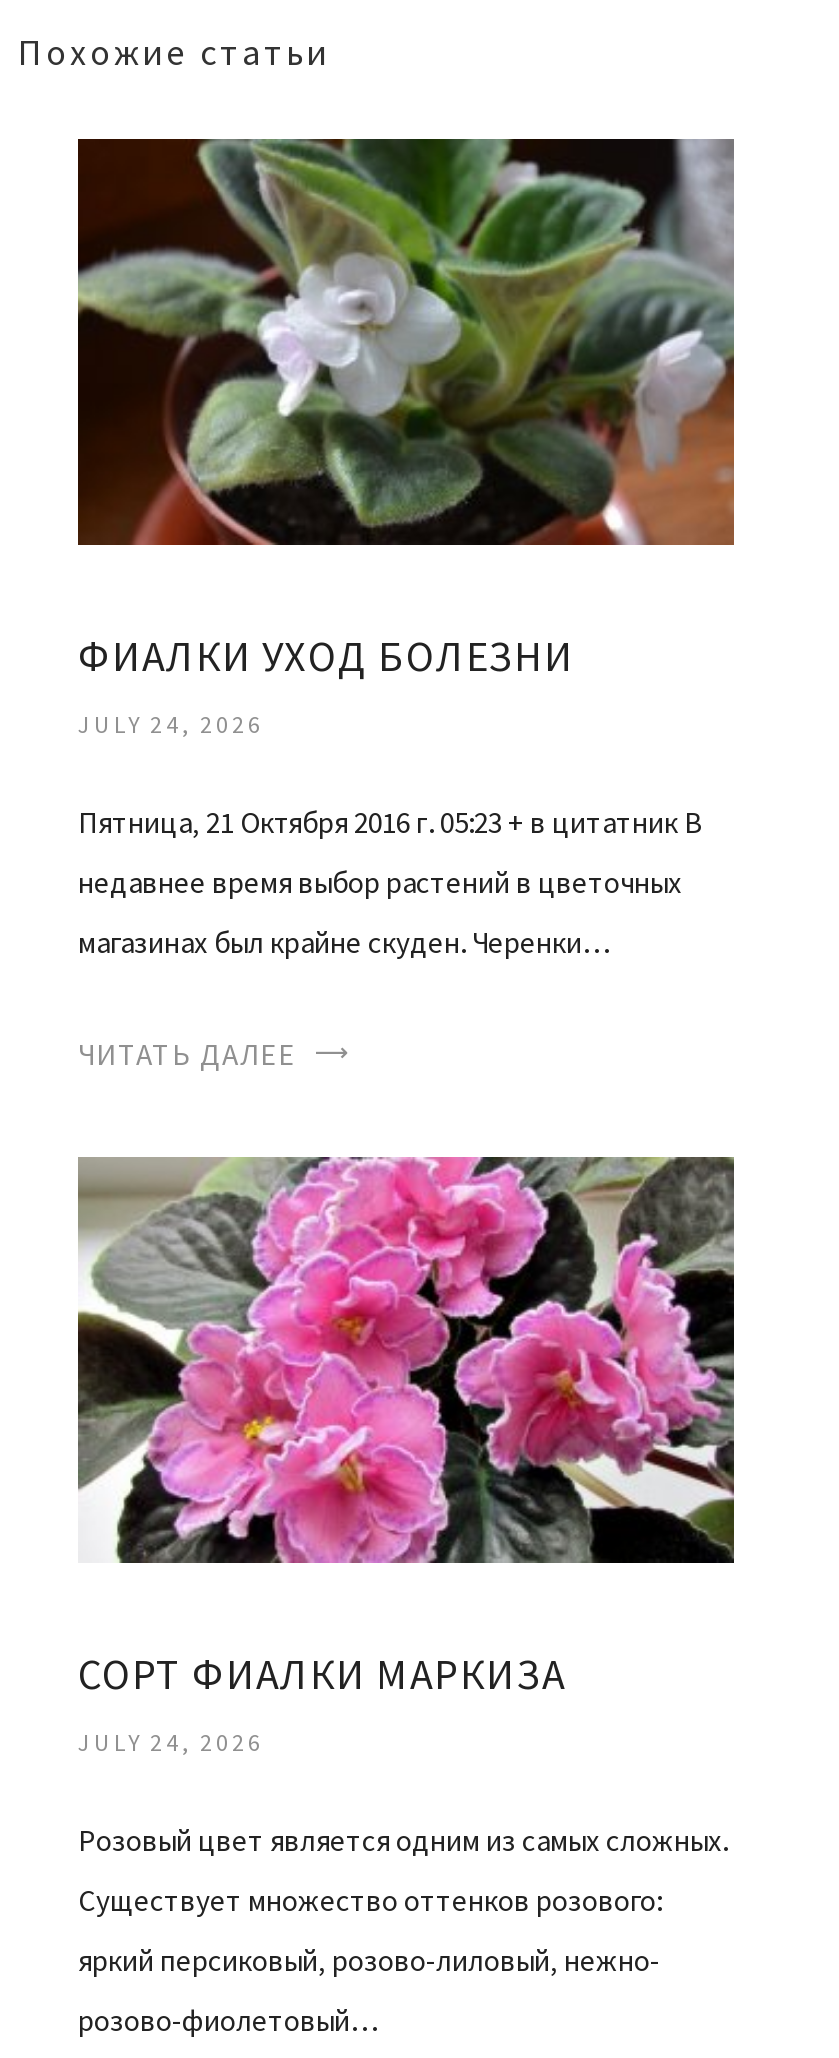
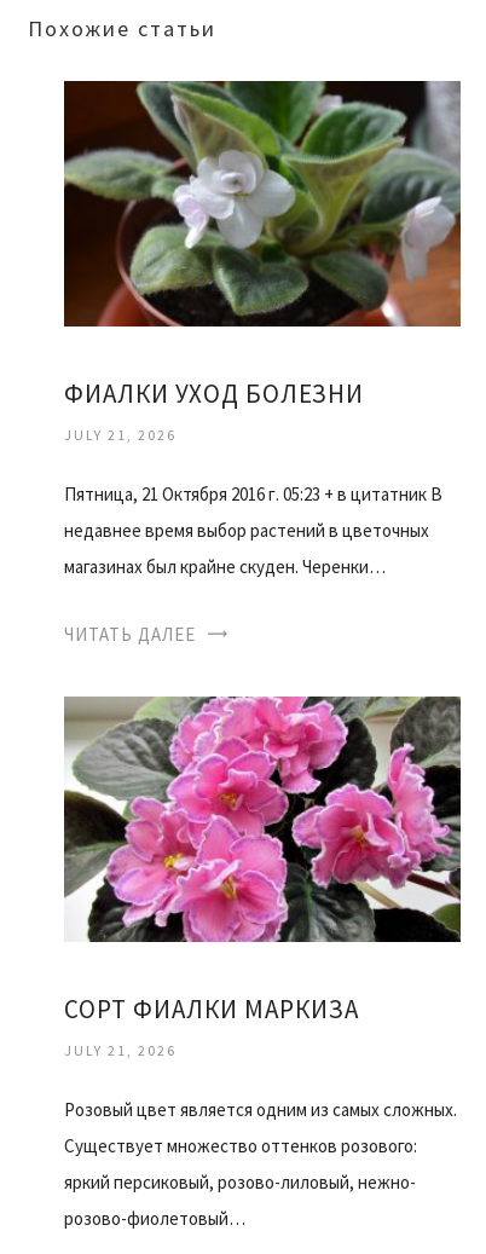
- JULY 24, 2026
+ JULY 21, 2026

- JULY 24, 2026
+ JULY 21, 2026
